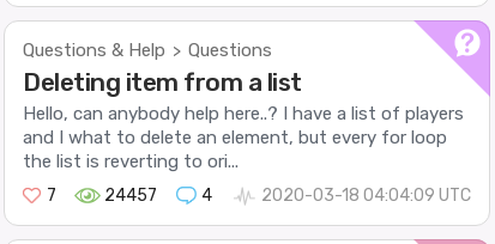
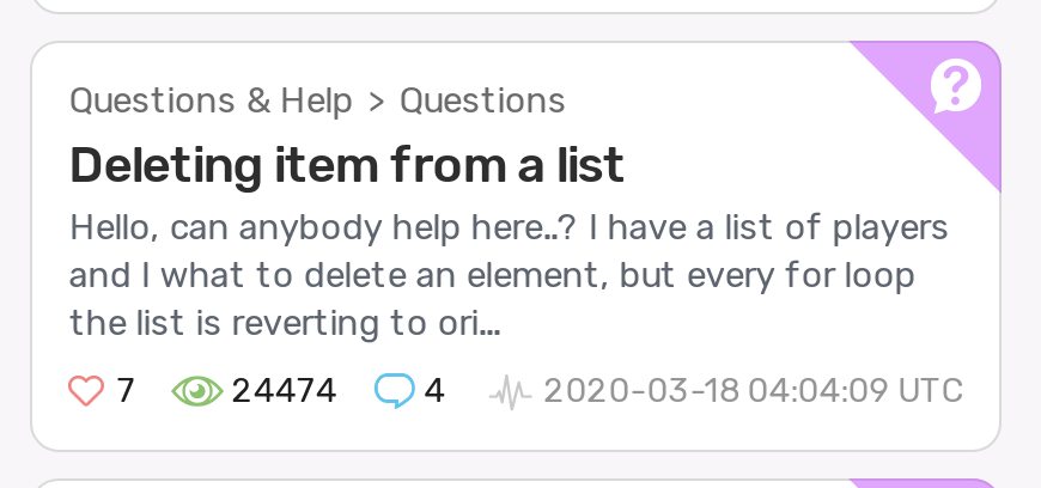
- 24457
+ 24474
